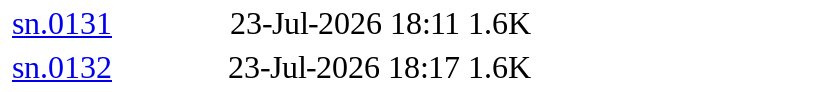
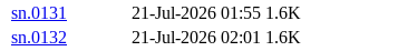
- 23-Jul-2026 18:11 1.6K
+ 21-Jul-2026 01:55 1.6K

- 23-Jul-2026 18:17 1.6K
+ 21-Jul-2026 02:01 1.6K
